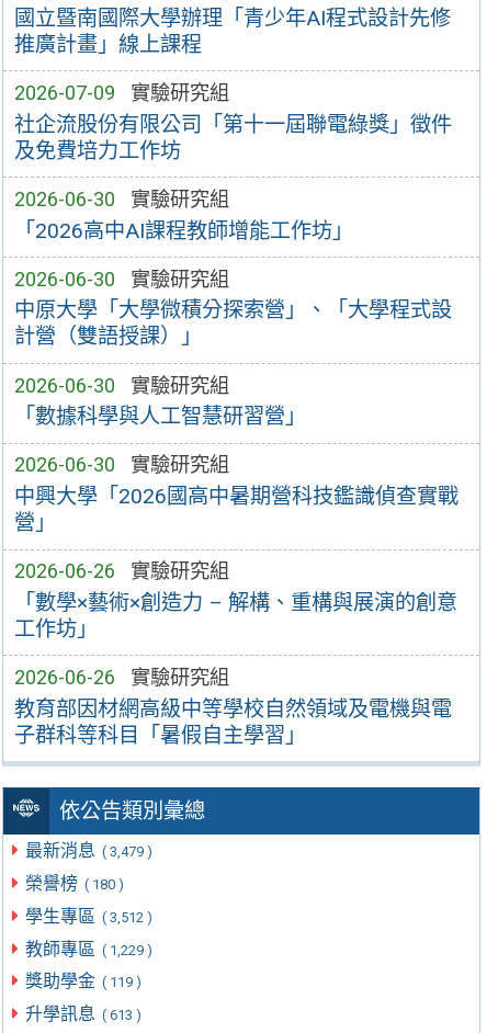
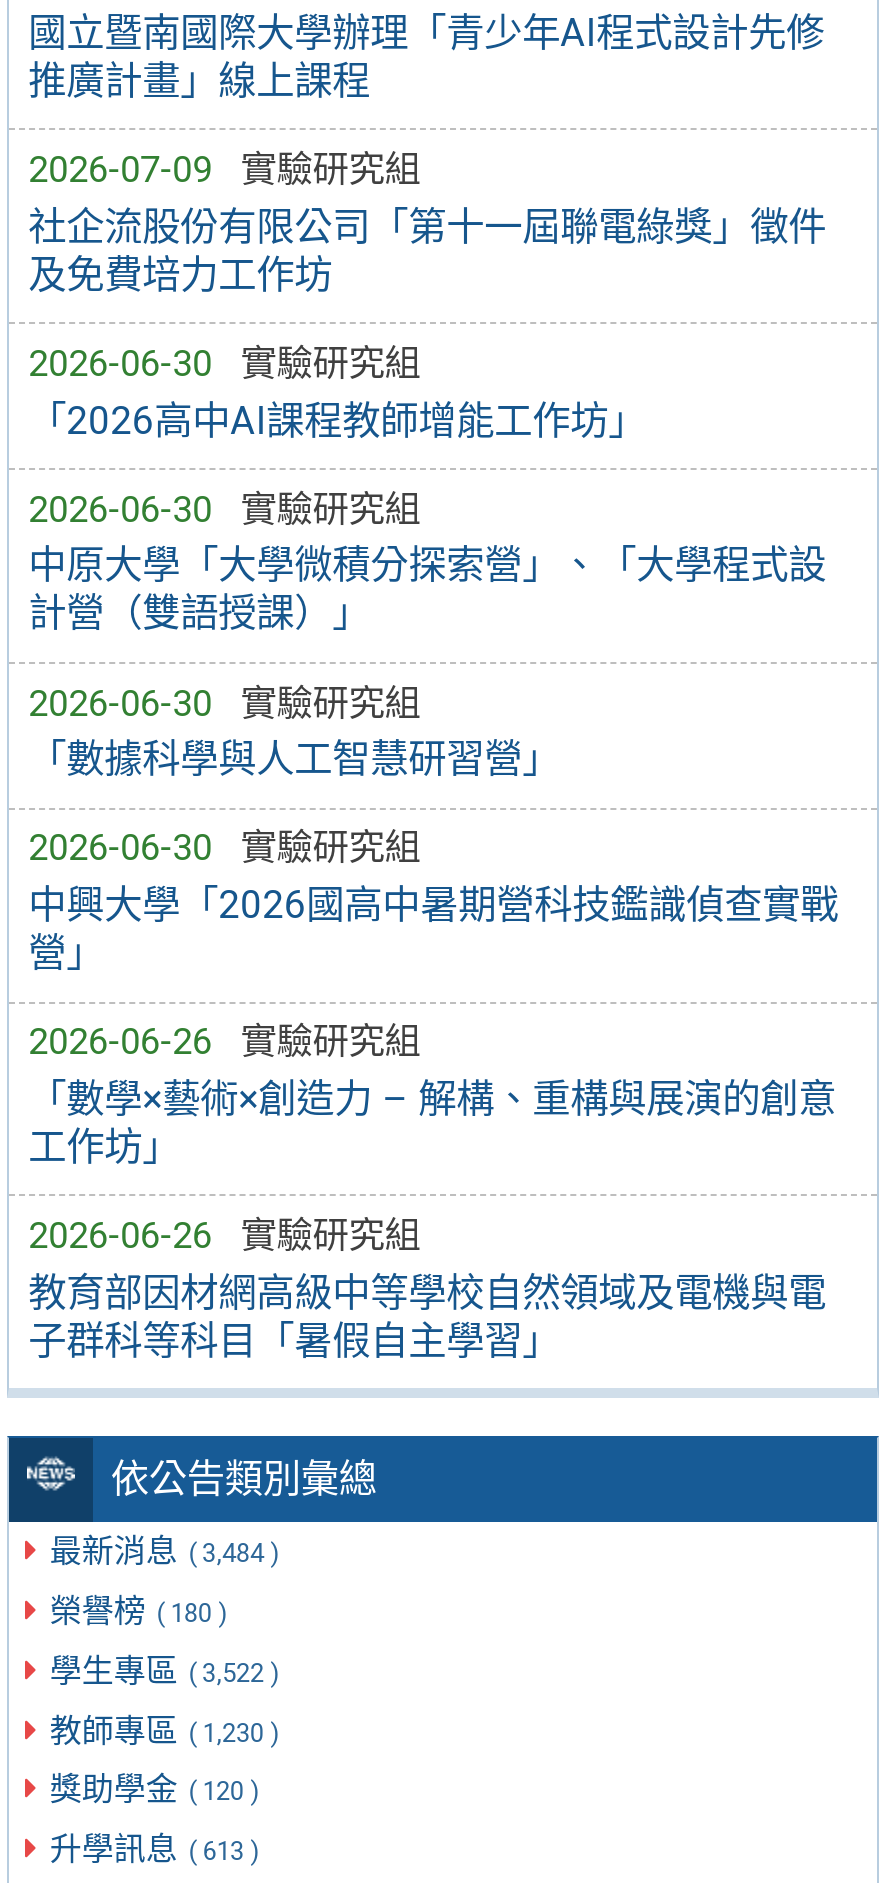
- 最新消息 ( 3,479 )
+ 最新消息 ( 3,484 )

- 學生專區 ( 3,512 )
+ 學生專區 ( 3,522 )

- 教師專區 ( 1,229 )
+ 教師專區 ( 1,230 )

- 獎助學金 ( 119 )
+ 獎助學金 ( 120 )
